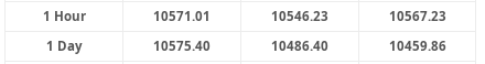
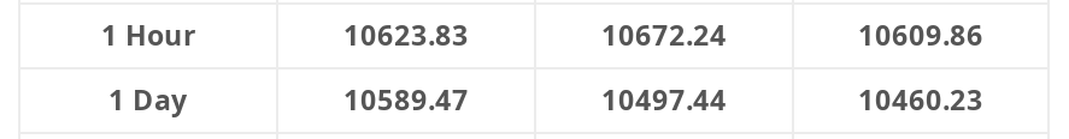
- 10571.01
+ 10623.83

- 10546.23
+ 10672.24

- 10567.23
+ 10609.86

- 10575.40
+ 10589.47

- 10486.40
+ 10497.44

- 10459.86
+ 10460.23
